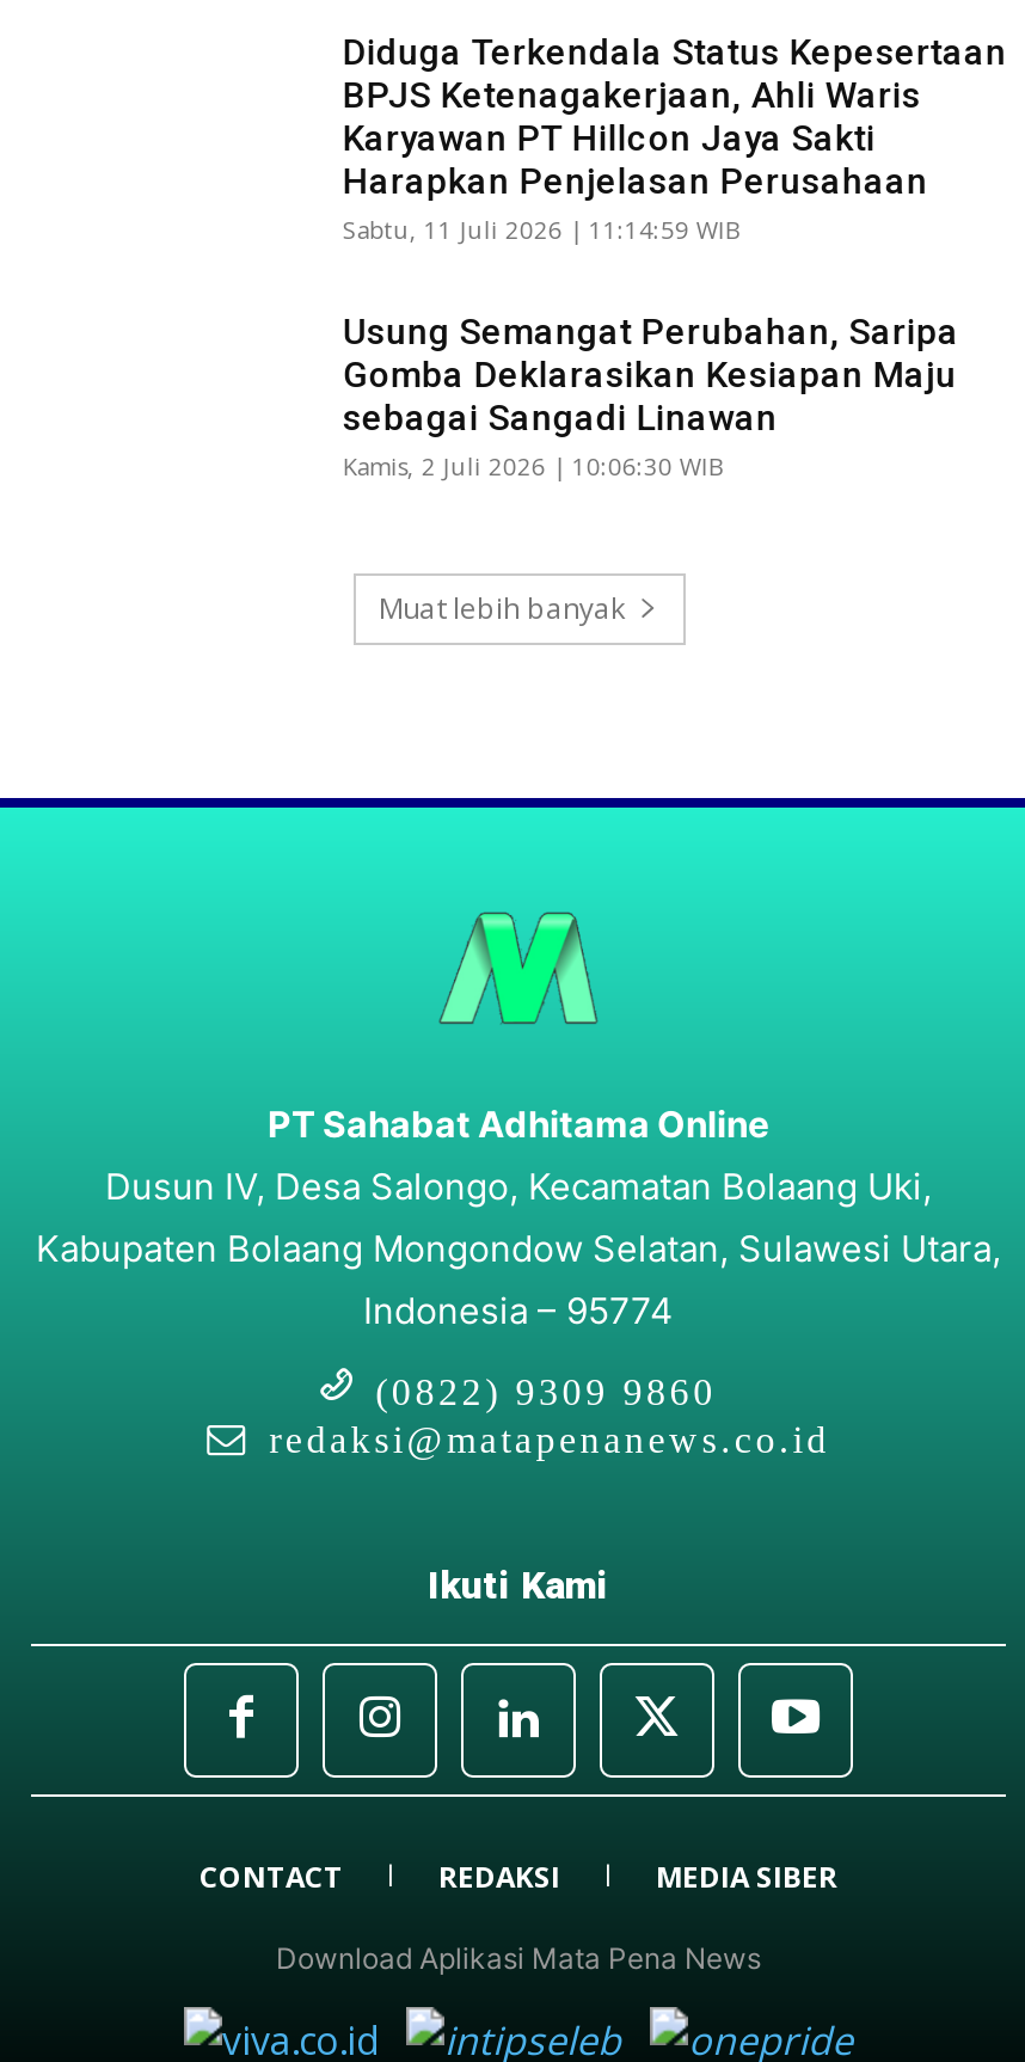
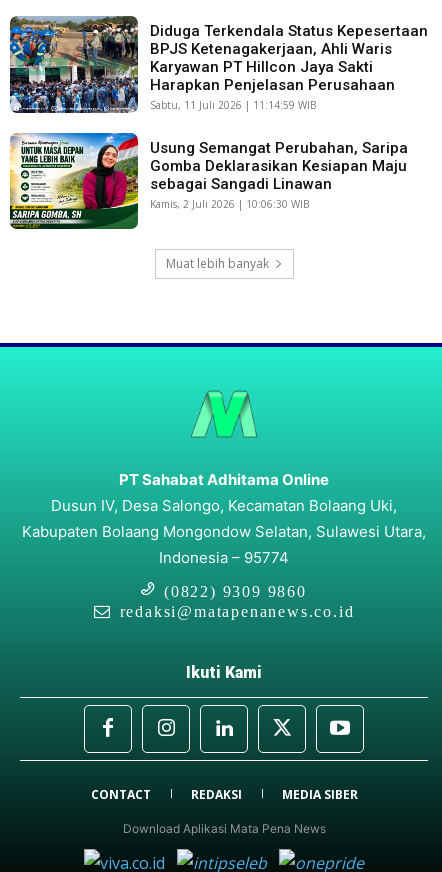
+ [image]

+ [image]
